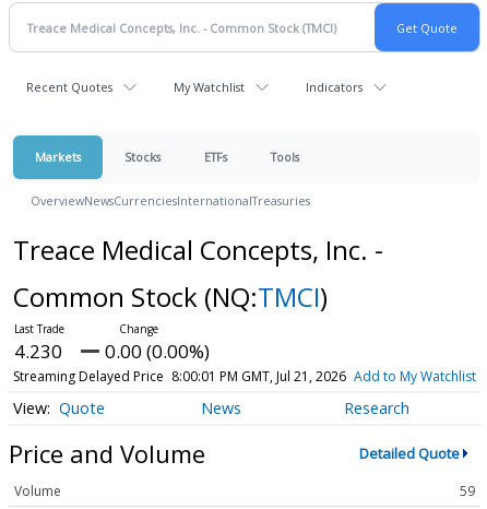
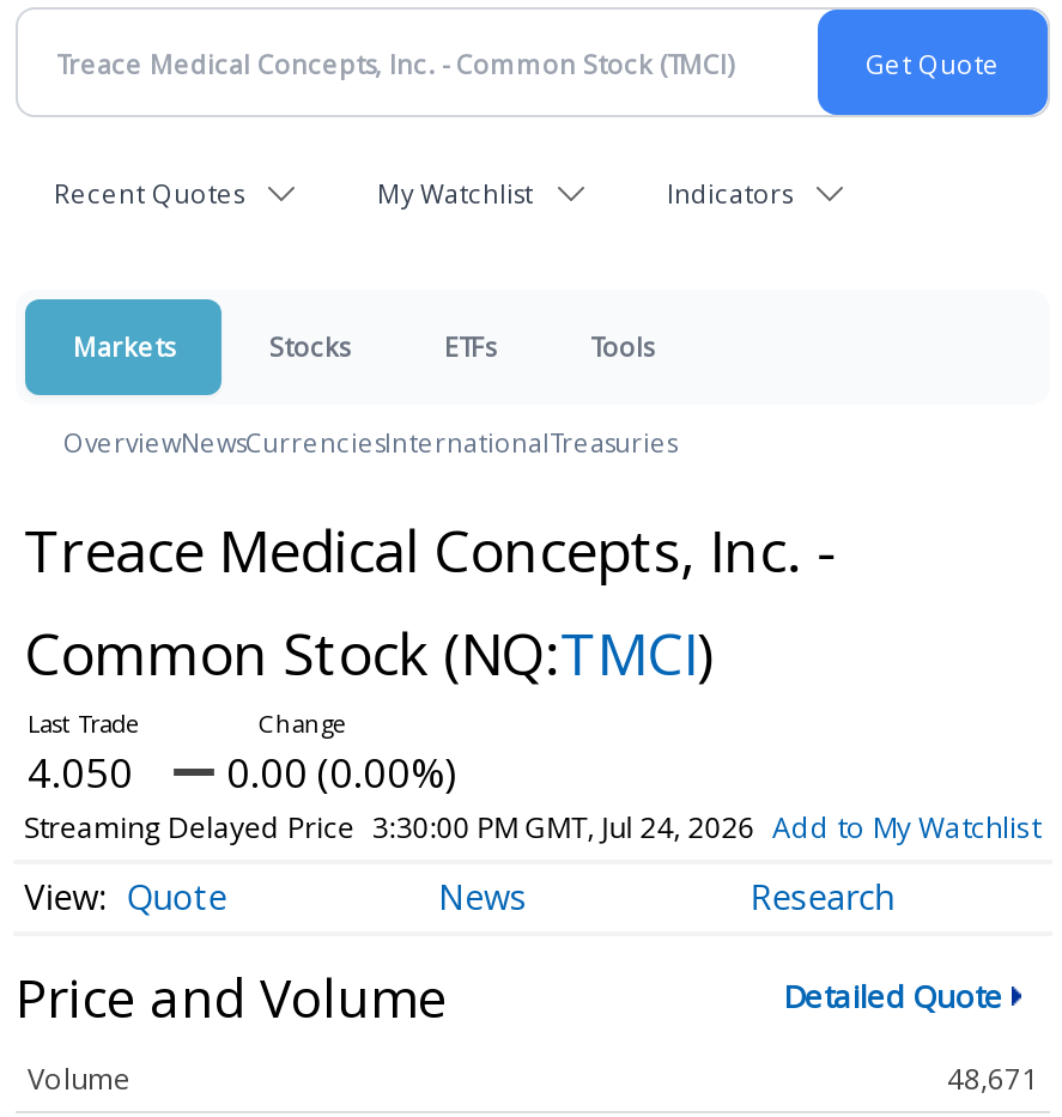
- 4.230 0.00 (0.00%)
+ 4.050 0.00 (0.00%)

- Streaming Delayed Price 8:00:01 PM GMT, Jul 21, 2026 Add to My Watchlist
+ Streaming Delayed Price 3:30:00 PM GMT, Jul 24, 2026 Add to My Watchlist

- 59
+ 48,671
